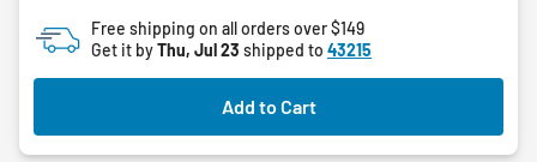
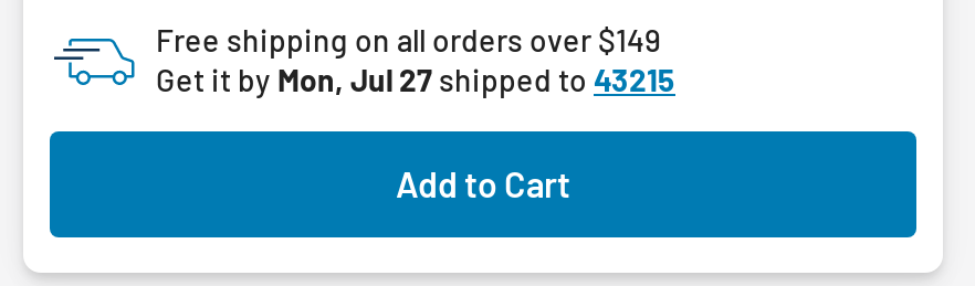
- Get it byThu, Jul 23 shipped to 43215
+ Get it byMon, Jul 27 shipped to 43215
